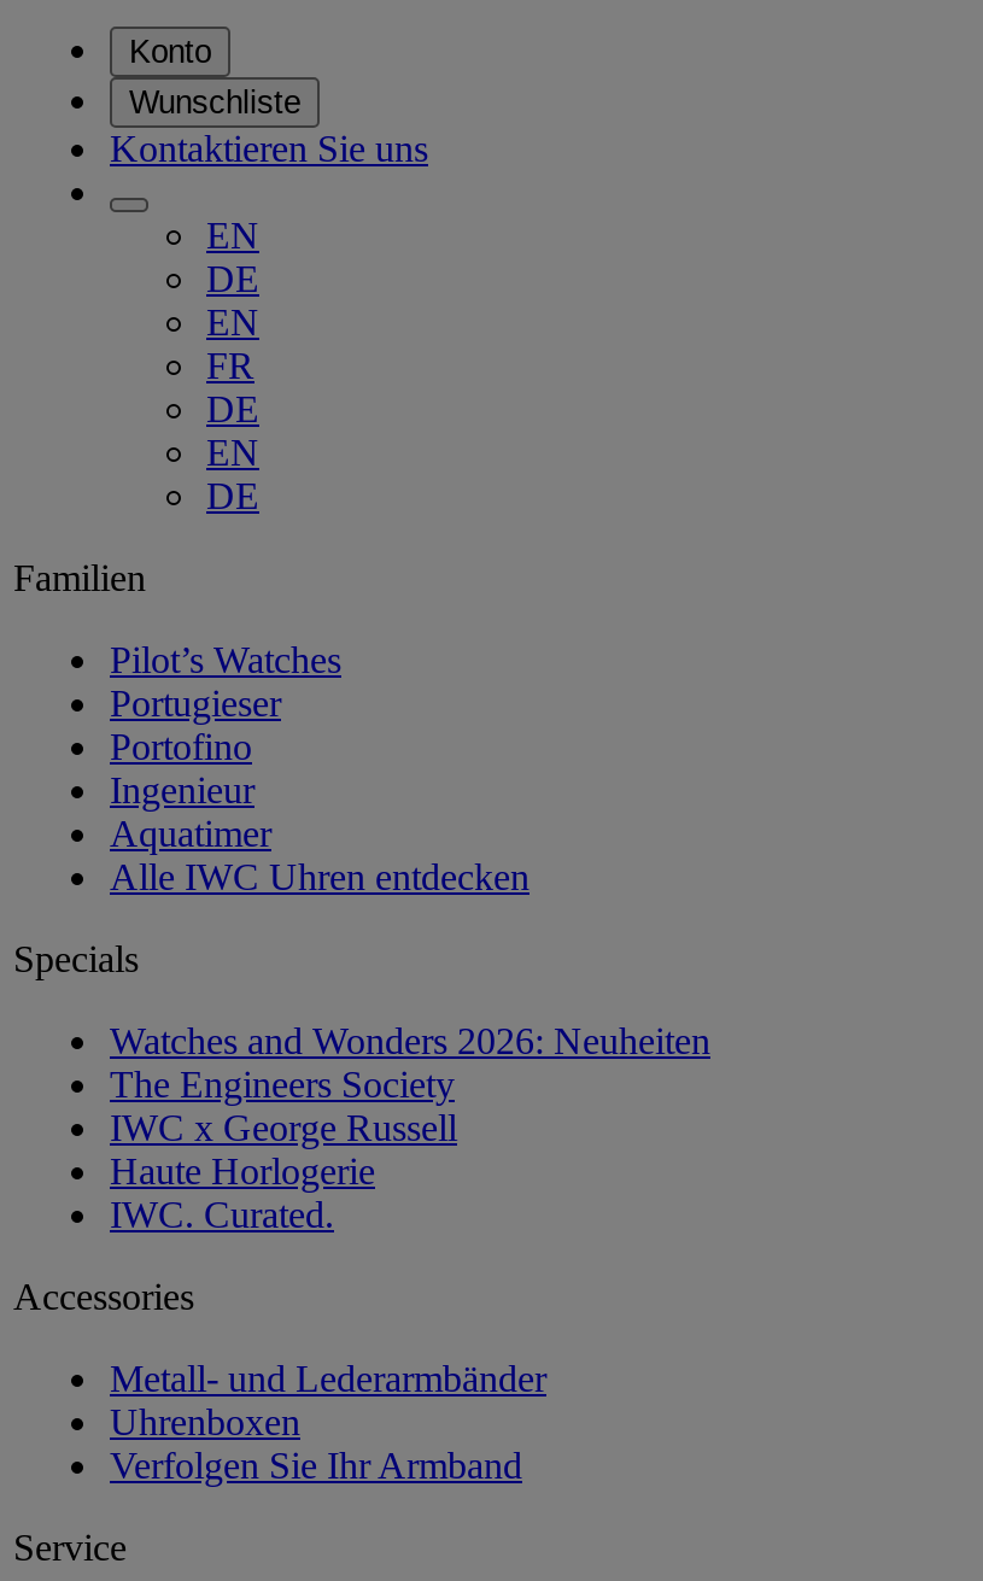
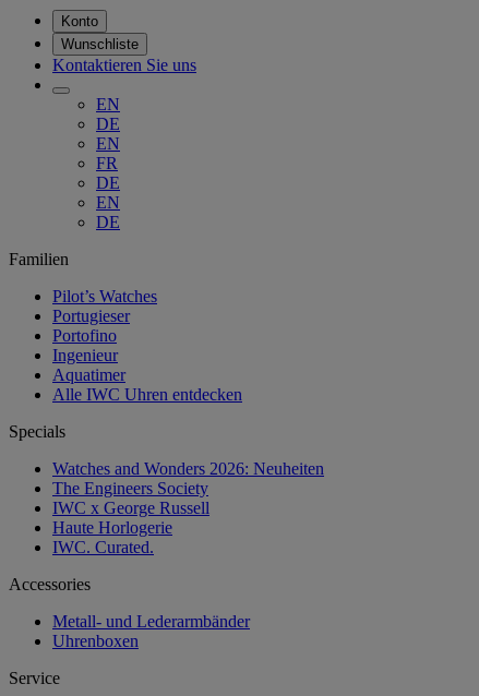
- Verfolgen Sie Ihr Armband
